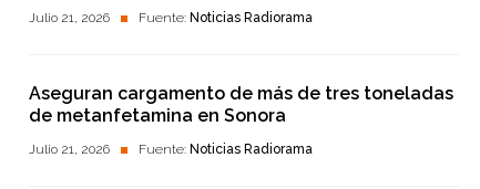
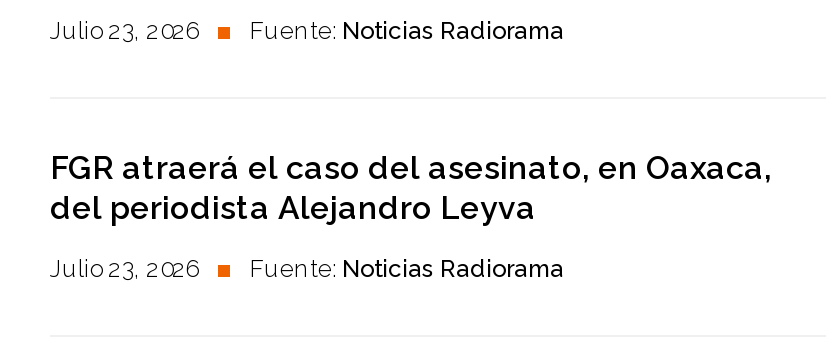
- Julio 21, 2026 Fuente: Noticias Radiorama
+ Julio 23, 2026 Fuente: Noticias Radiorama

- Aseguran cargamento de más de tres toneladas
- de metanfetamina en Sonora
+ FGR atraerá el caso del asesinato, en Oaxaca,
+ del periodista Alejandro Leyva

- Julio 21, 2026 Fuente: Noticias Radiorama
+ Julio 23, 2026 Fuente: Noticias Radiorama
